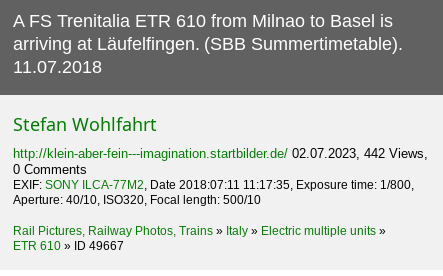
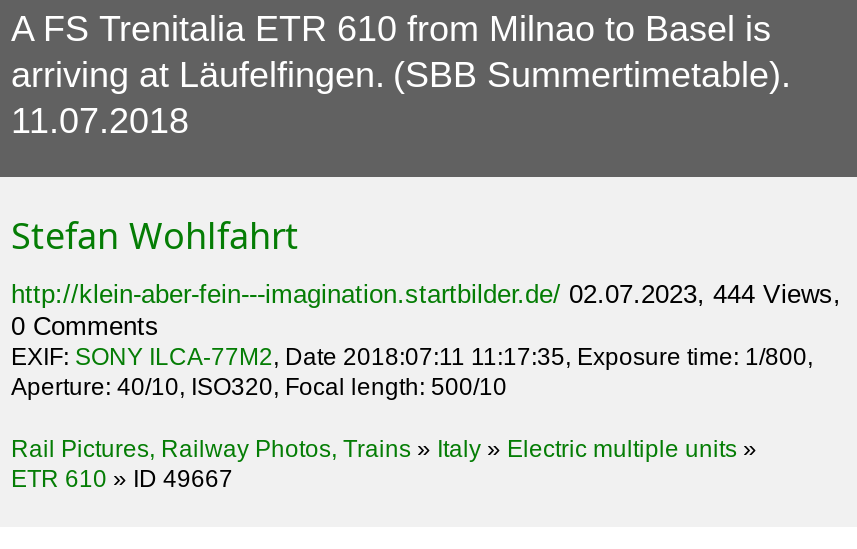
- http://klein-aber-fein---imagination.startbilder.de/ 02.07.2023, 442 Views,
+ http://klein-aber-fein---imagination.startbilder.de/ 02.07.2023, 444 Views,
